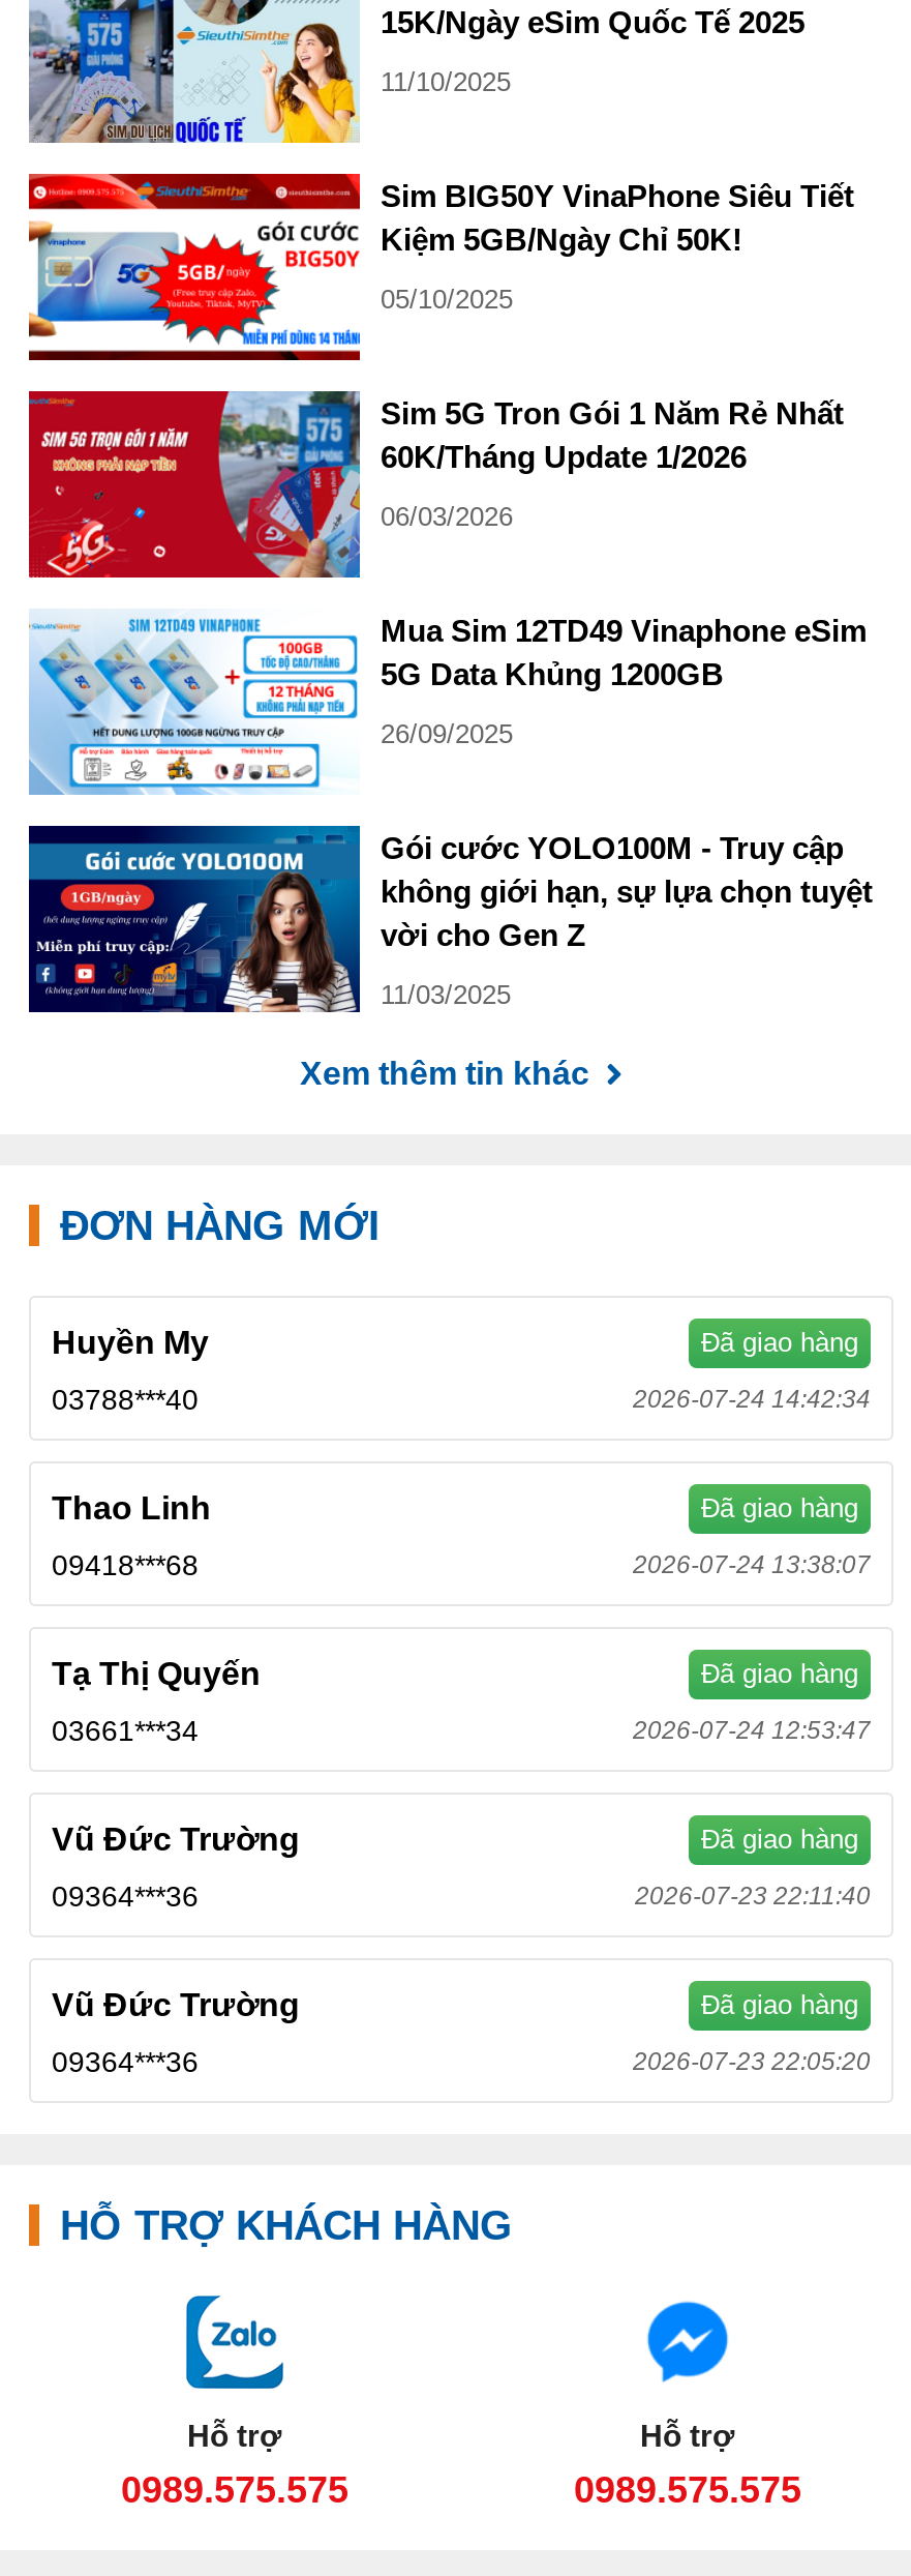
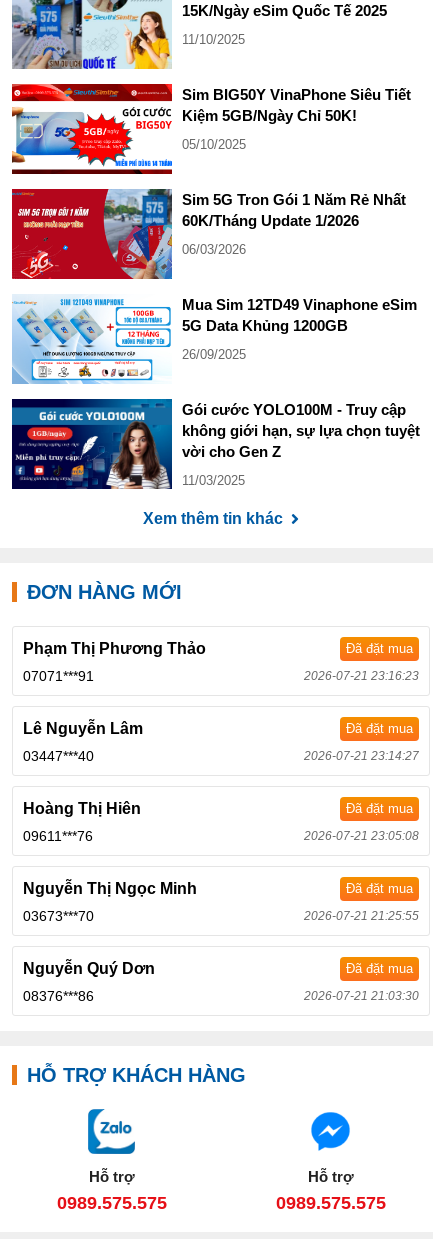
- Huyền My
- Đã giao hàng
+ Phạm Thị Phương Thảo
+ Đã đặt mua

- 03788***40
- 2026-07-24 14:42:34
+ 07071***91
+ 2026-07-21 23:16:23

- Thao Linh
- Đã giao hàng
+ Lê Nguyễn Lâm
+ Đã đặt mua

- 09418***68
- 2026-07-24 13:38:07
+ 03447***40
+ 2026-07-21 23:14:27

- Tạ Thị Quyến
- Đã giao hàng
+ Hoàng Thị Hiên
+ Đã đặt mua

- 03661***34
- 2026-07-24 12:53:47
+ 09611***76
+ 2026-07-21 23:05:08

- Vũ Đức Trường
- Đã giao hàng
+ Nguyễn Thị Ngọc Minh
+ Đã đặt mua

- 09364***36
- 2026-07-23 22:11:40
+ 03673***70
+ 2026-07-21 21:25:55

- Vũ Đức Trường
- Đã giao hàng
+ Nguyễn Quý Dơn
+ Đã đặt mua

- 09364***36
- 2026-07-23 22:05:20
+ 08376***86
+ 2026-07-21 21:03:30
